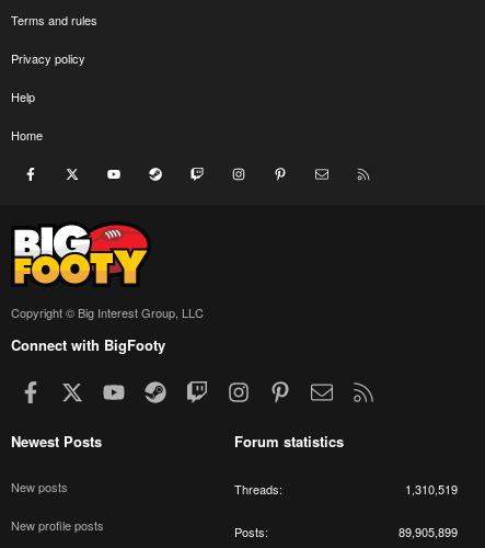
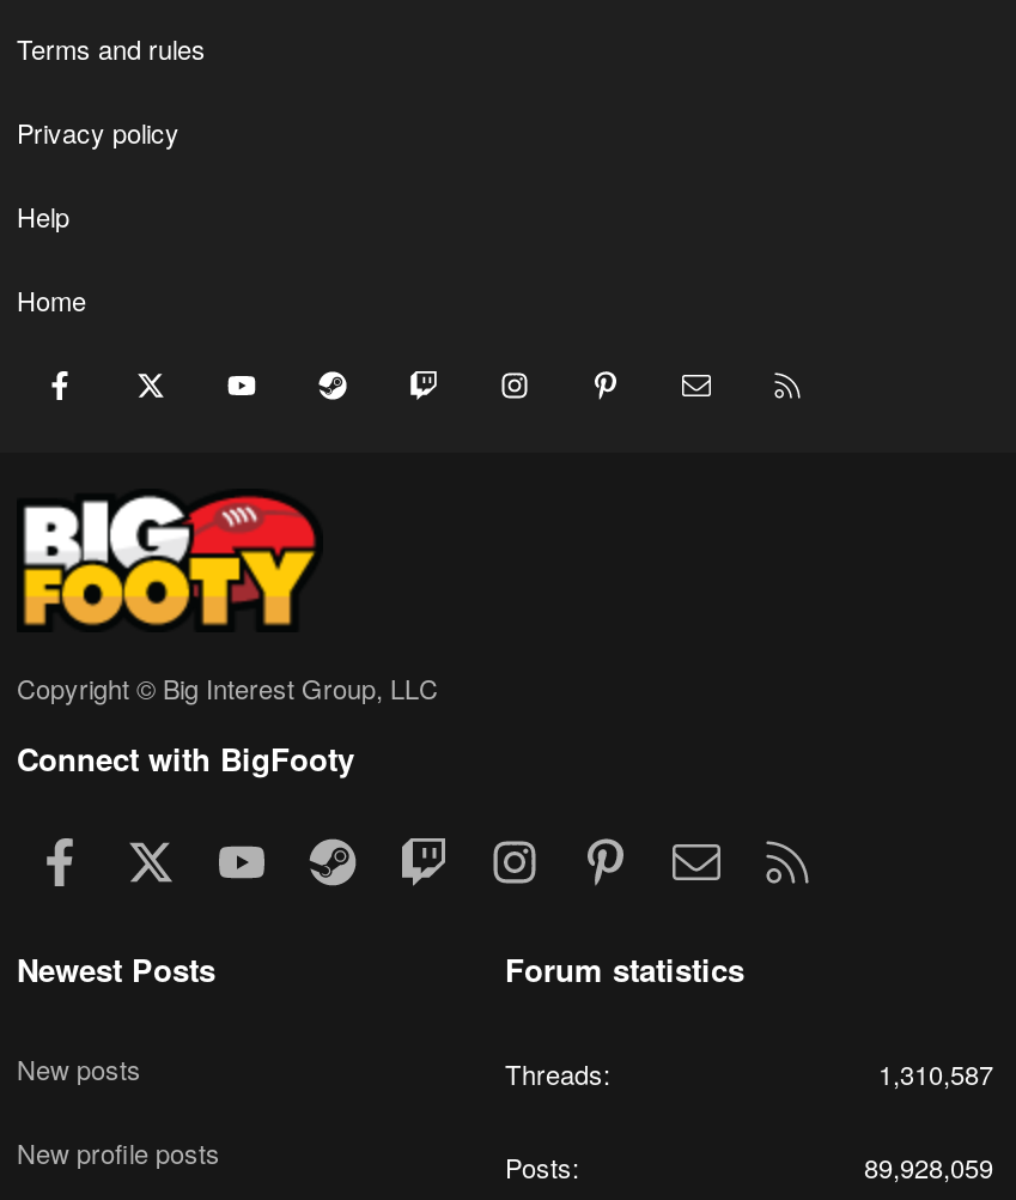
- 1,310,519
+ 1,310,587

- 89,905,899
+ 89,928,059
